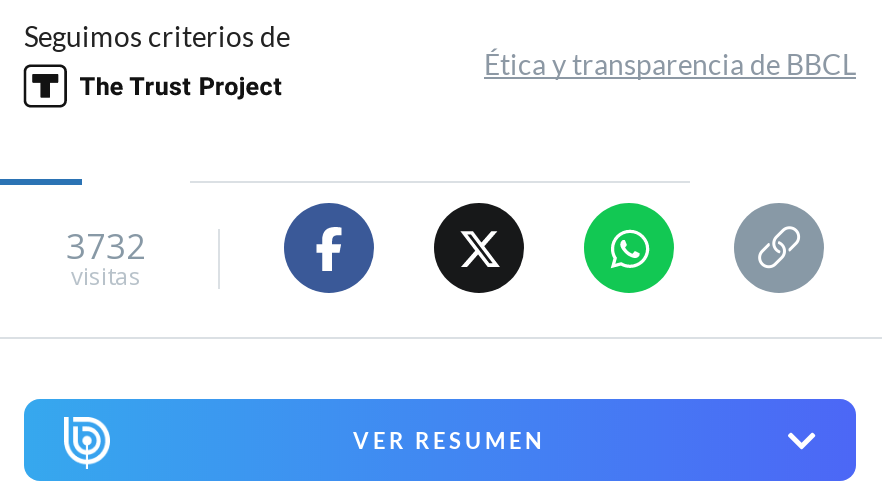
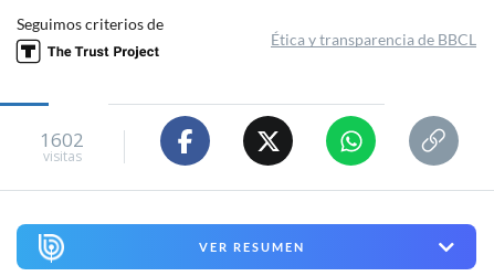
- 3732
+ 1602
